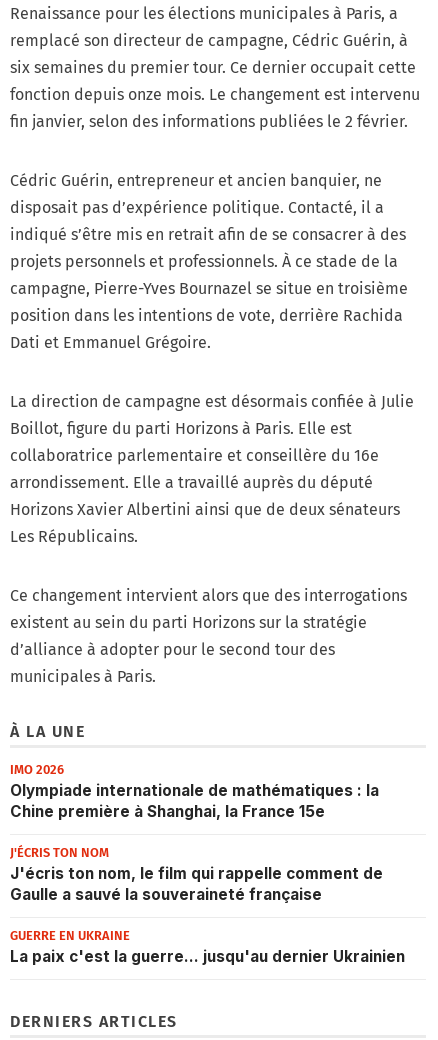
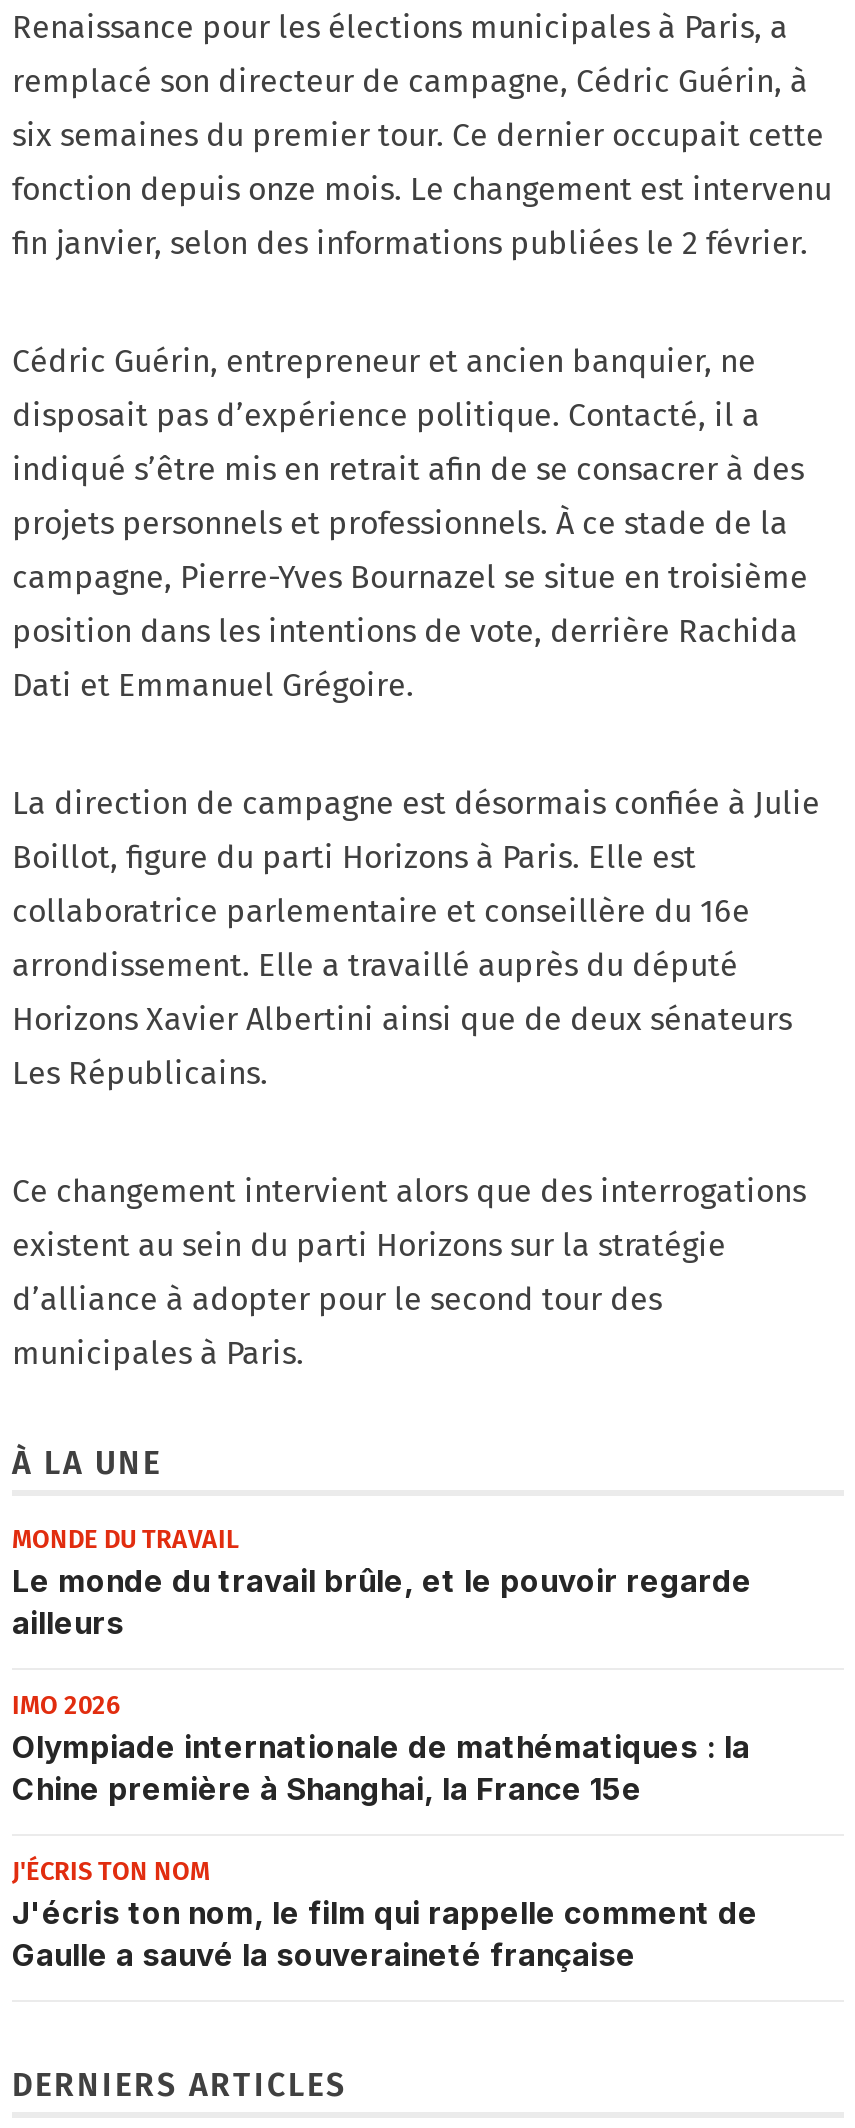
+ MONDE DU TRAVAIL
+ Le monde du travail brûle, et le pouvoir regarde
+ ailleurs

moved down: IMO 2026 | Olympiade internationale de mathématiques : la | Chine première à Shanghai, la France 15e | J'ÉCRIS TON NOM | J'écris ton nom, le film qui rappelle comment de | Gaulle a sauvé la souveraineté française

- GUERRE EN UKRAINE
- La paix c'est la guerre... jusqu'au dernier Ukrainien
